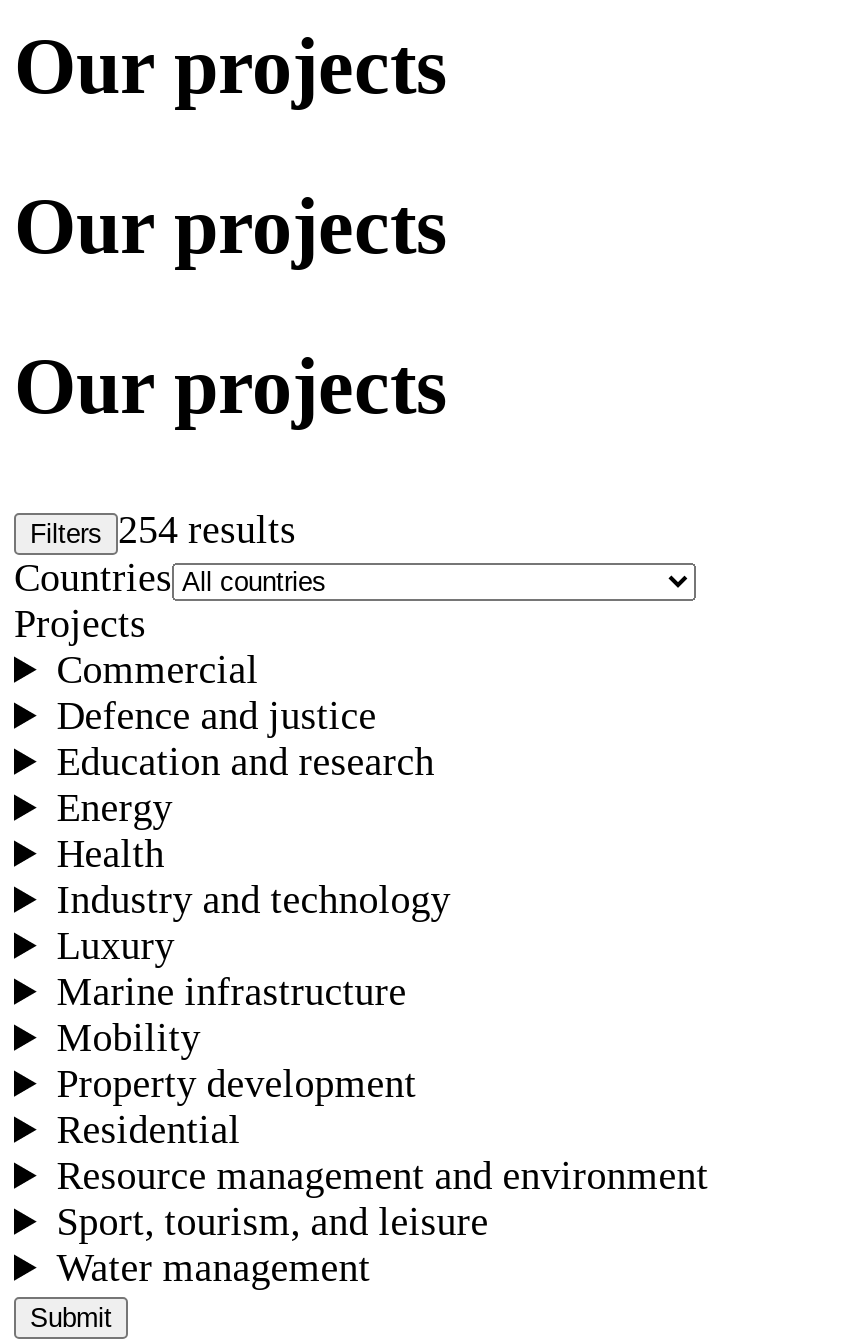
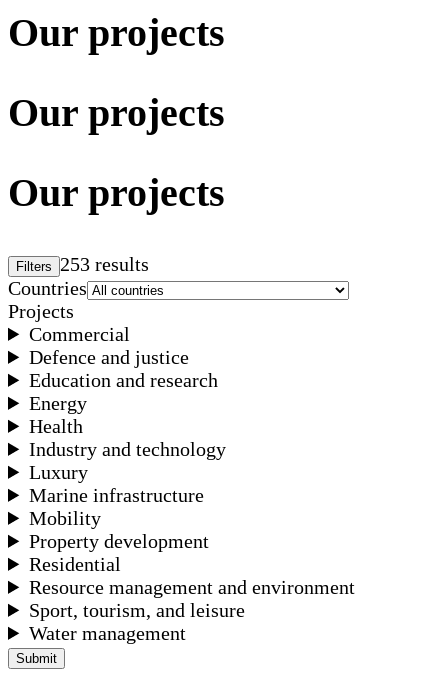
- Filters 254 results
+ Filters 253 results
